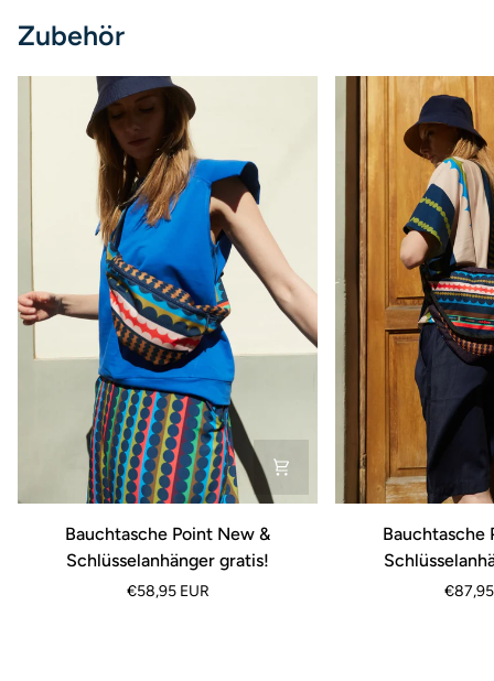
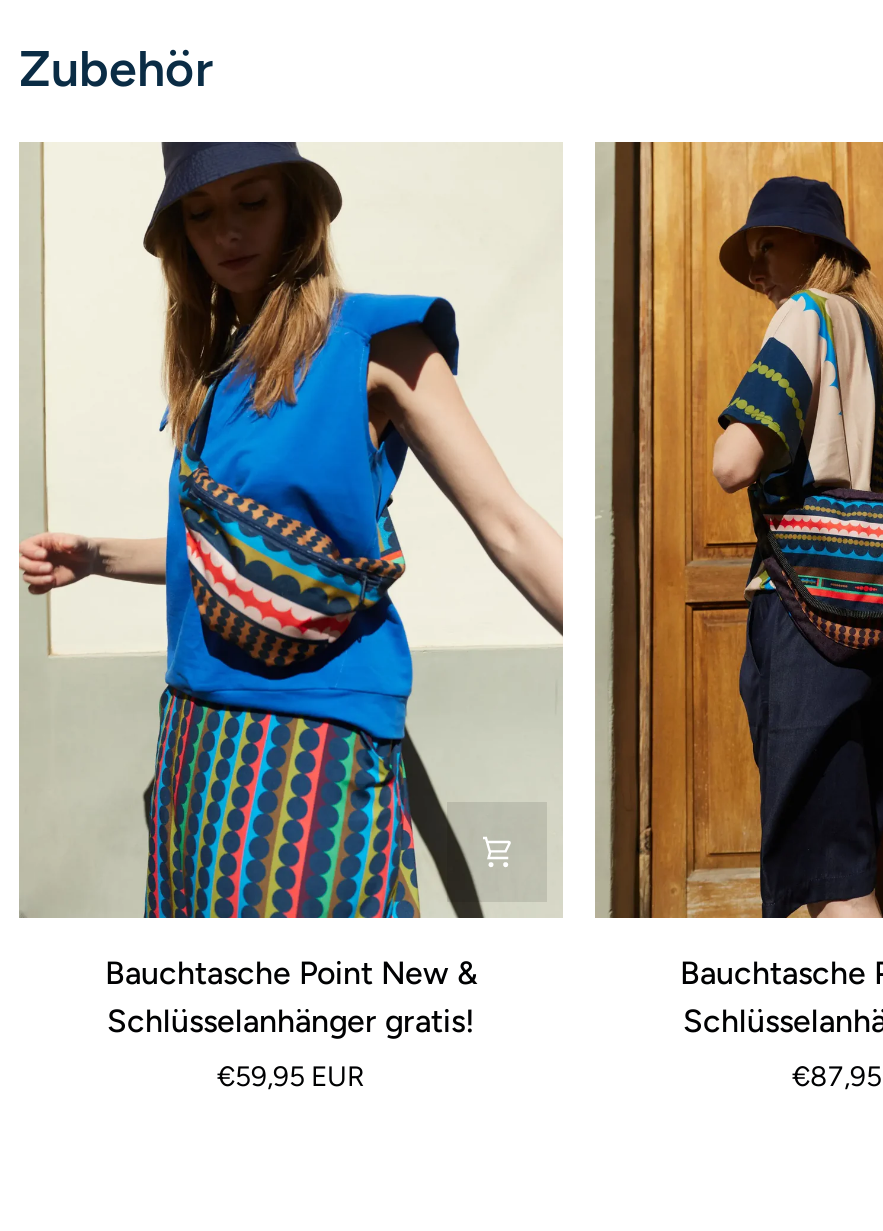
- €58,95 EUR
+ €59,95 EUR
